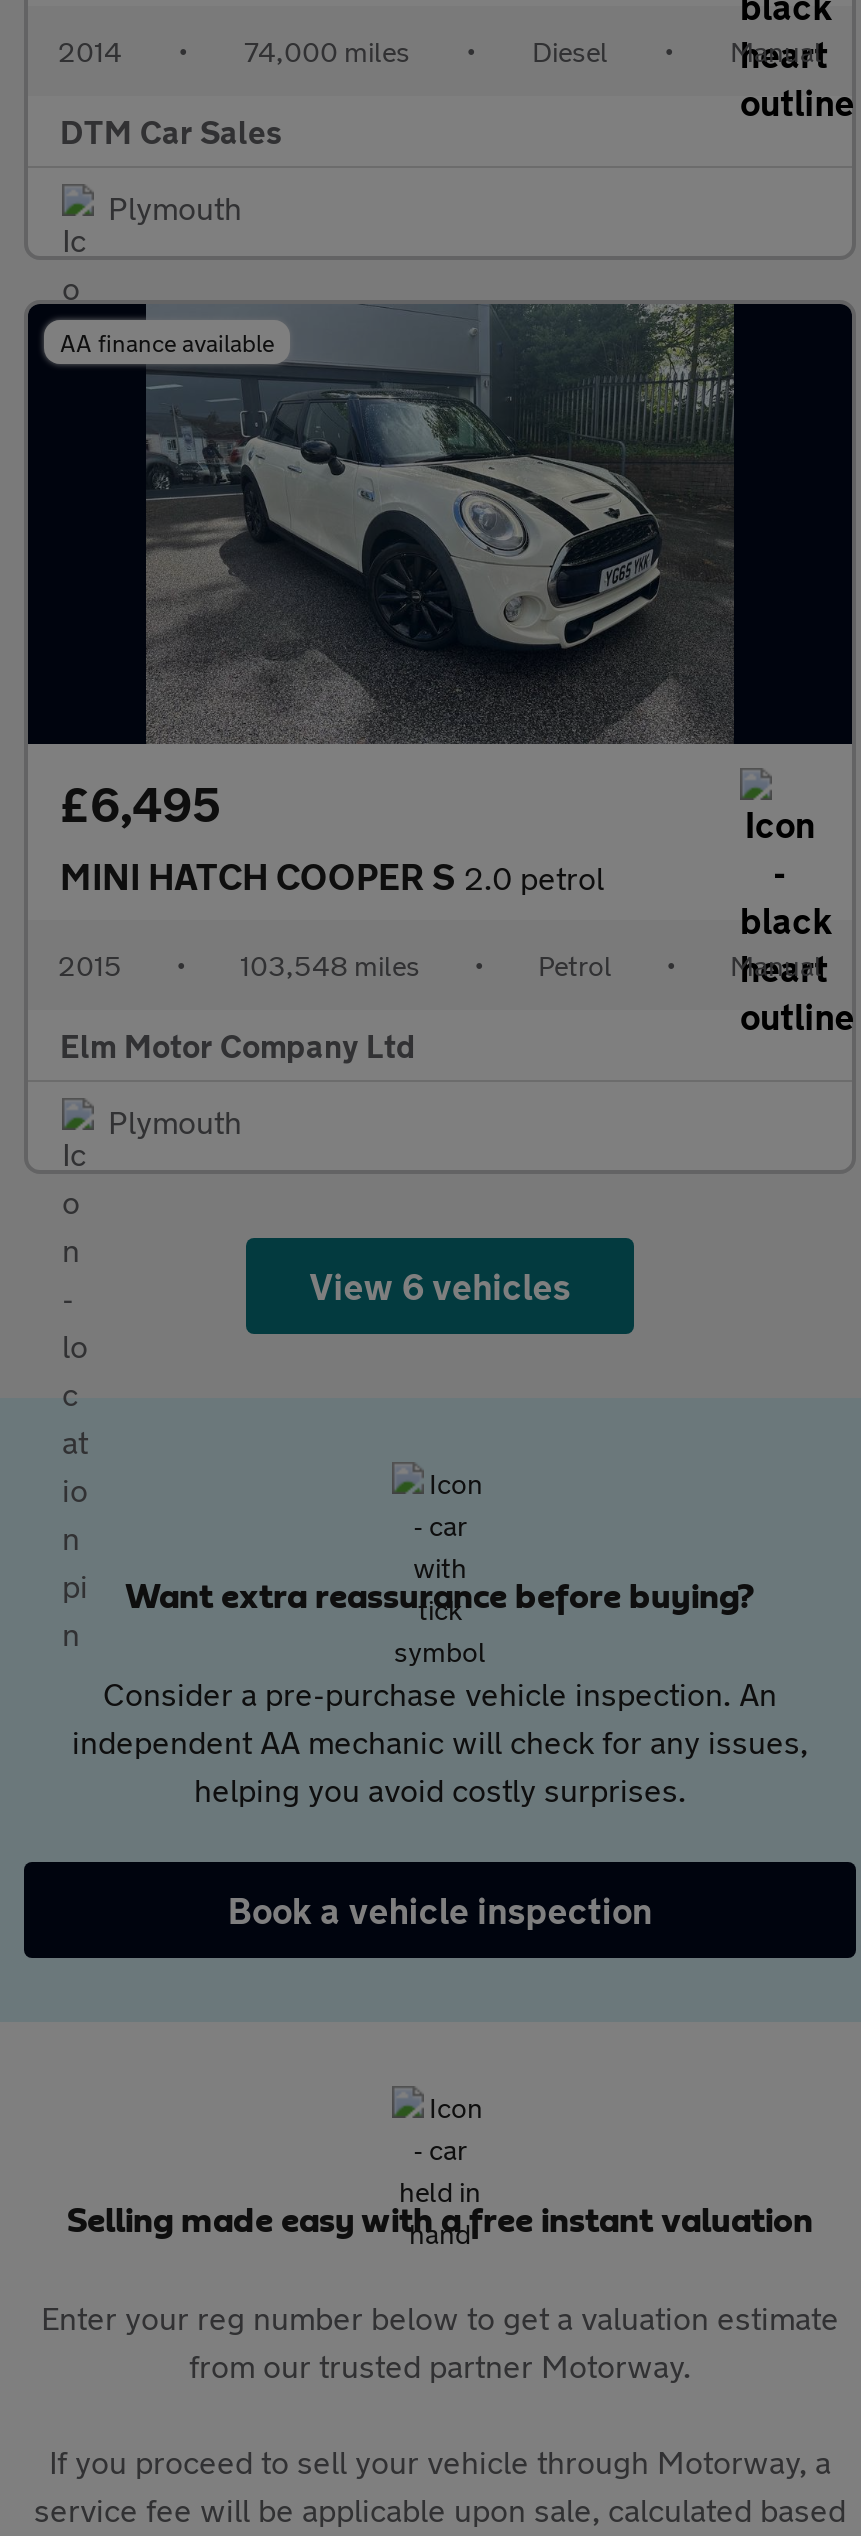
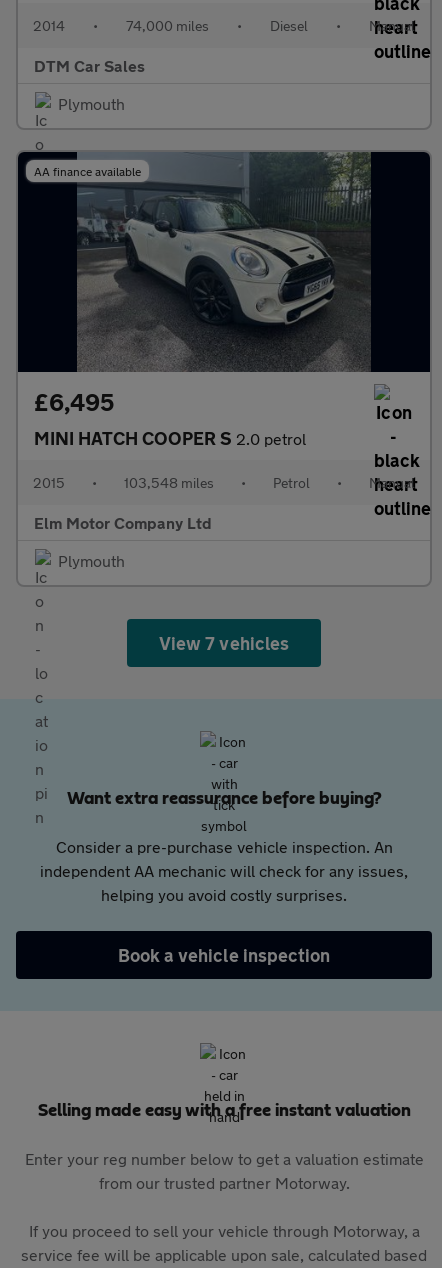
- View 6 vehicles
+ View 7 vehicles
